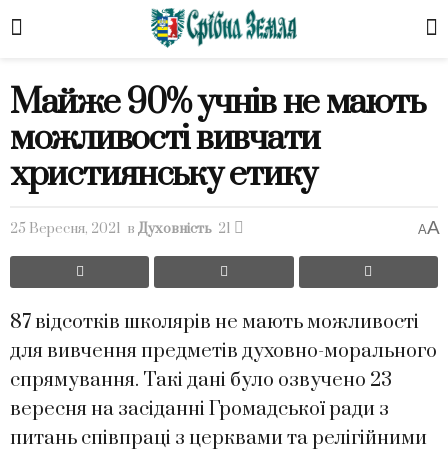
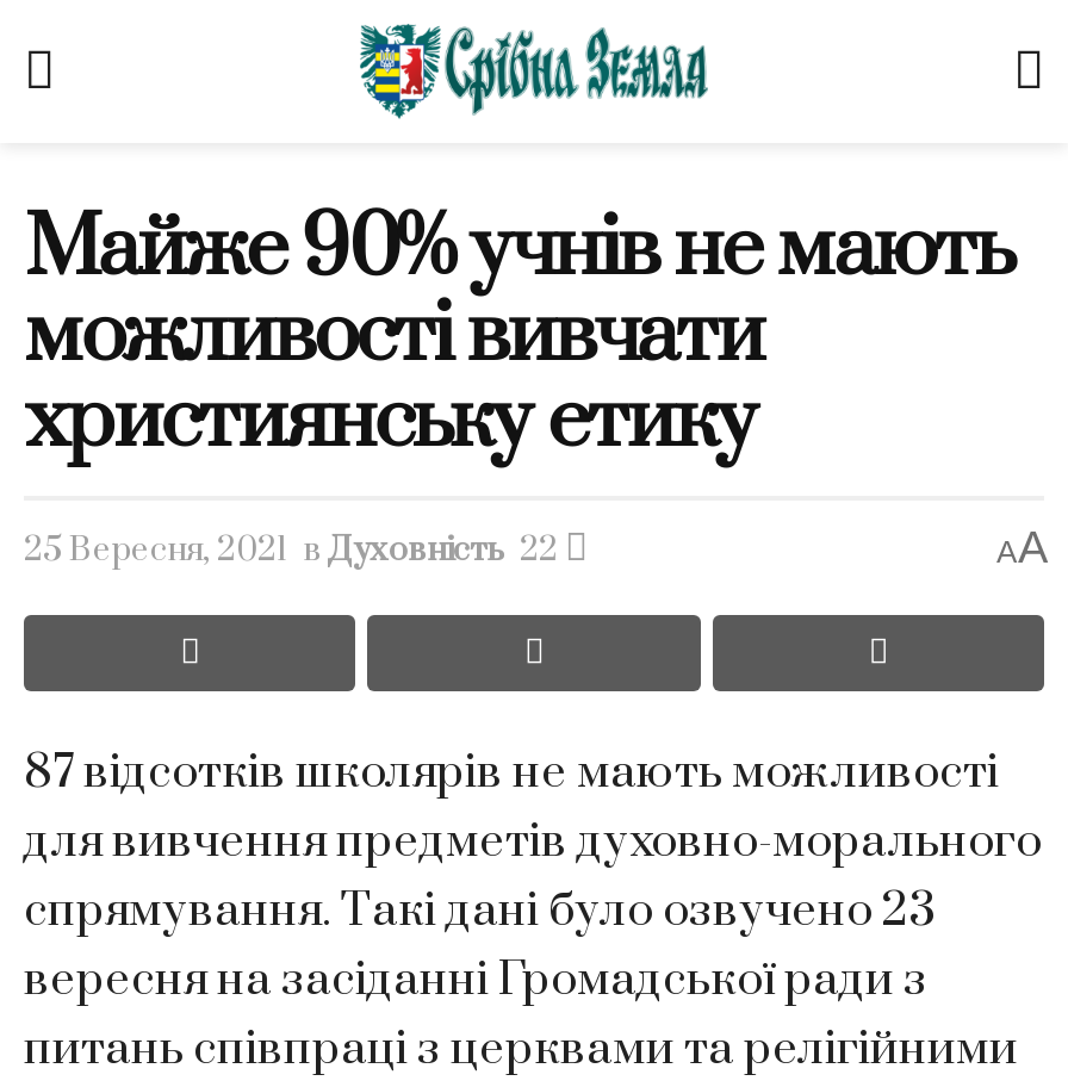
- 25 Вересня, 2021 в Духовність 21
+ 25 Вересня, 2021 в Духовність 22
